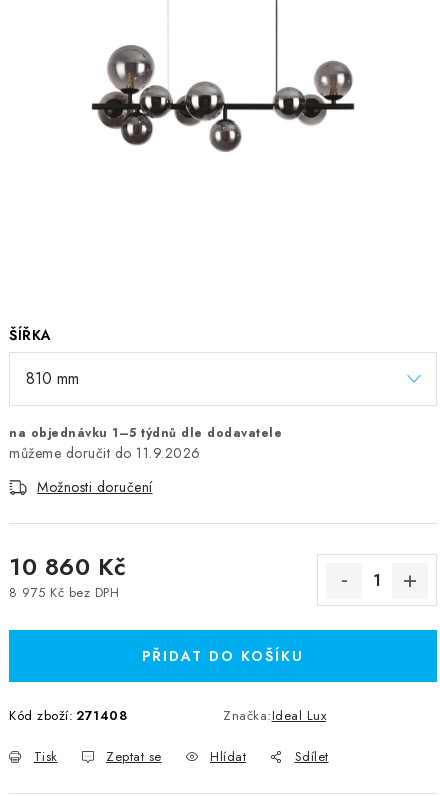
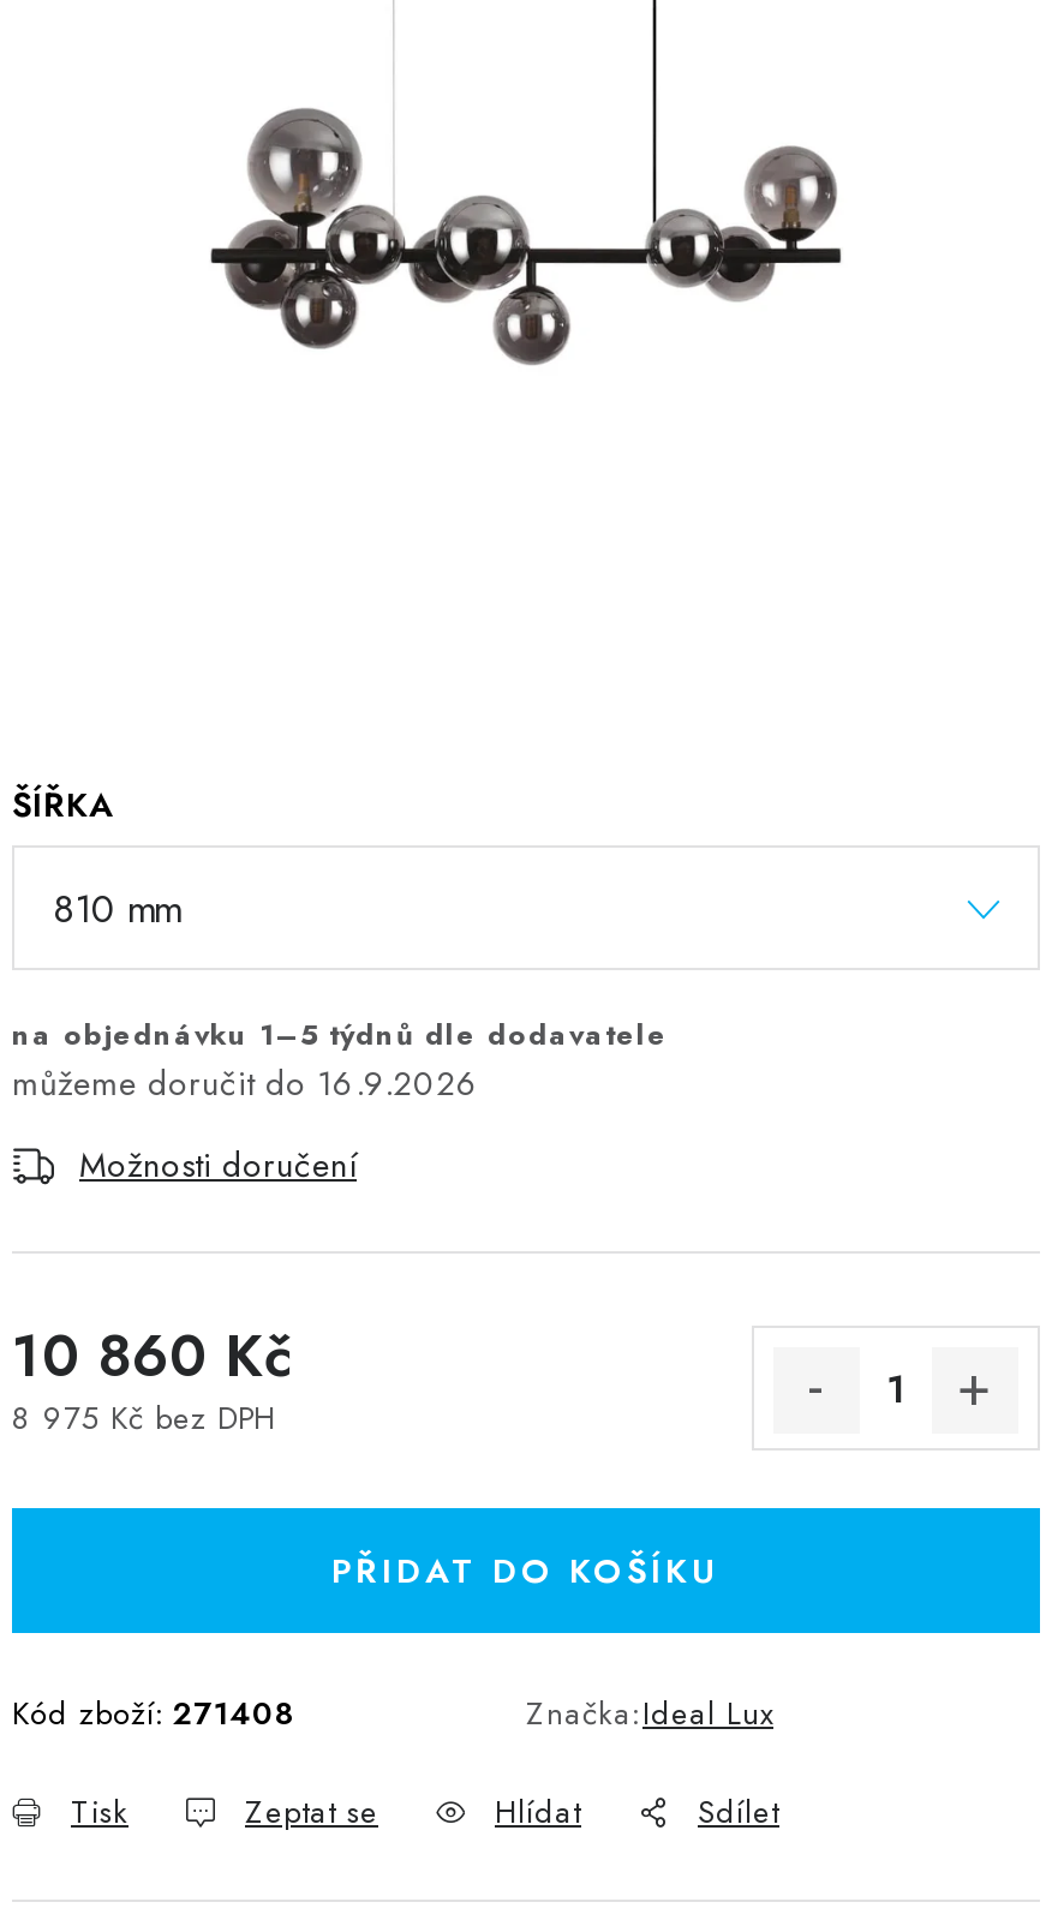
- 11.9.2026
+ 16.9.2026
